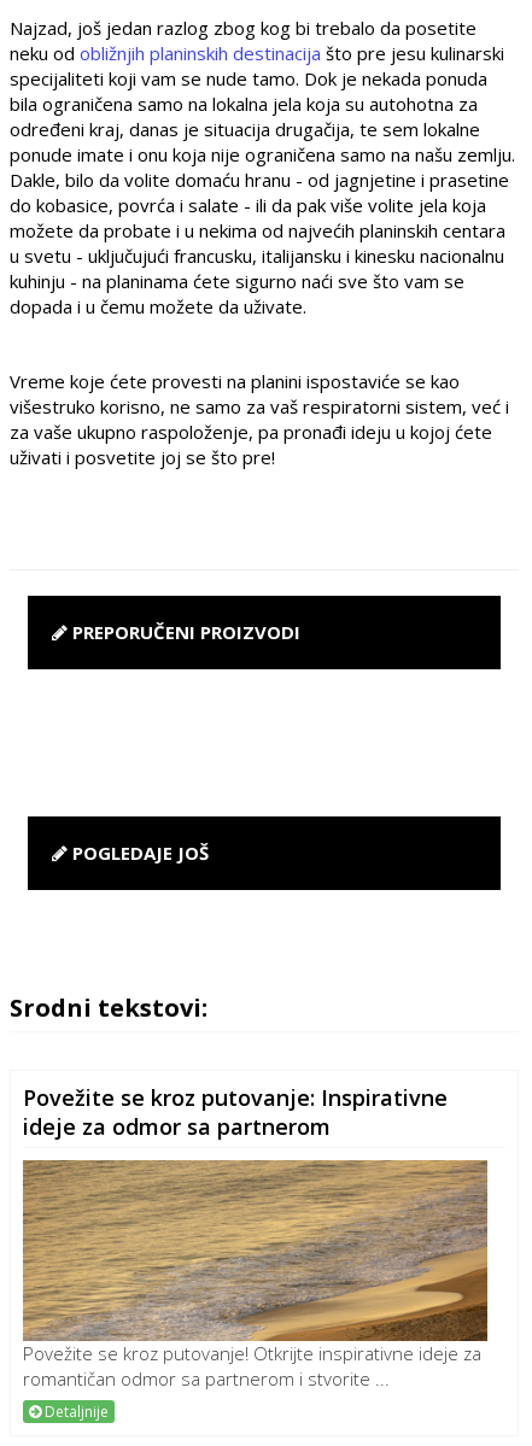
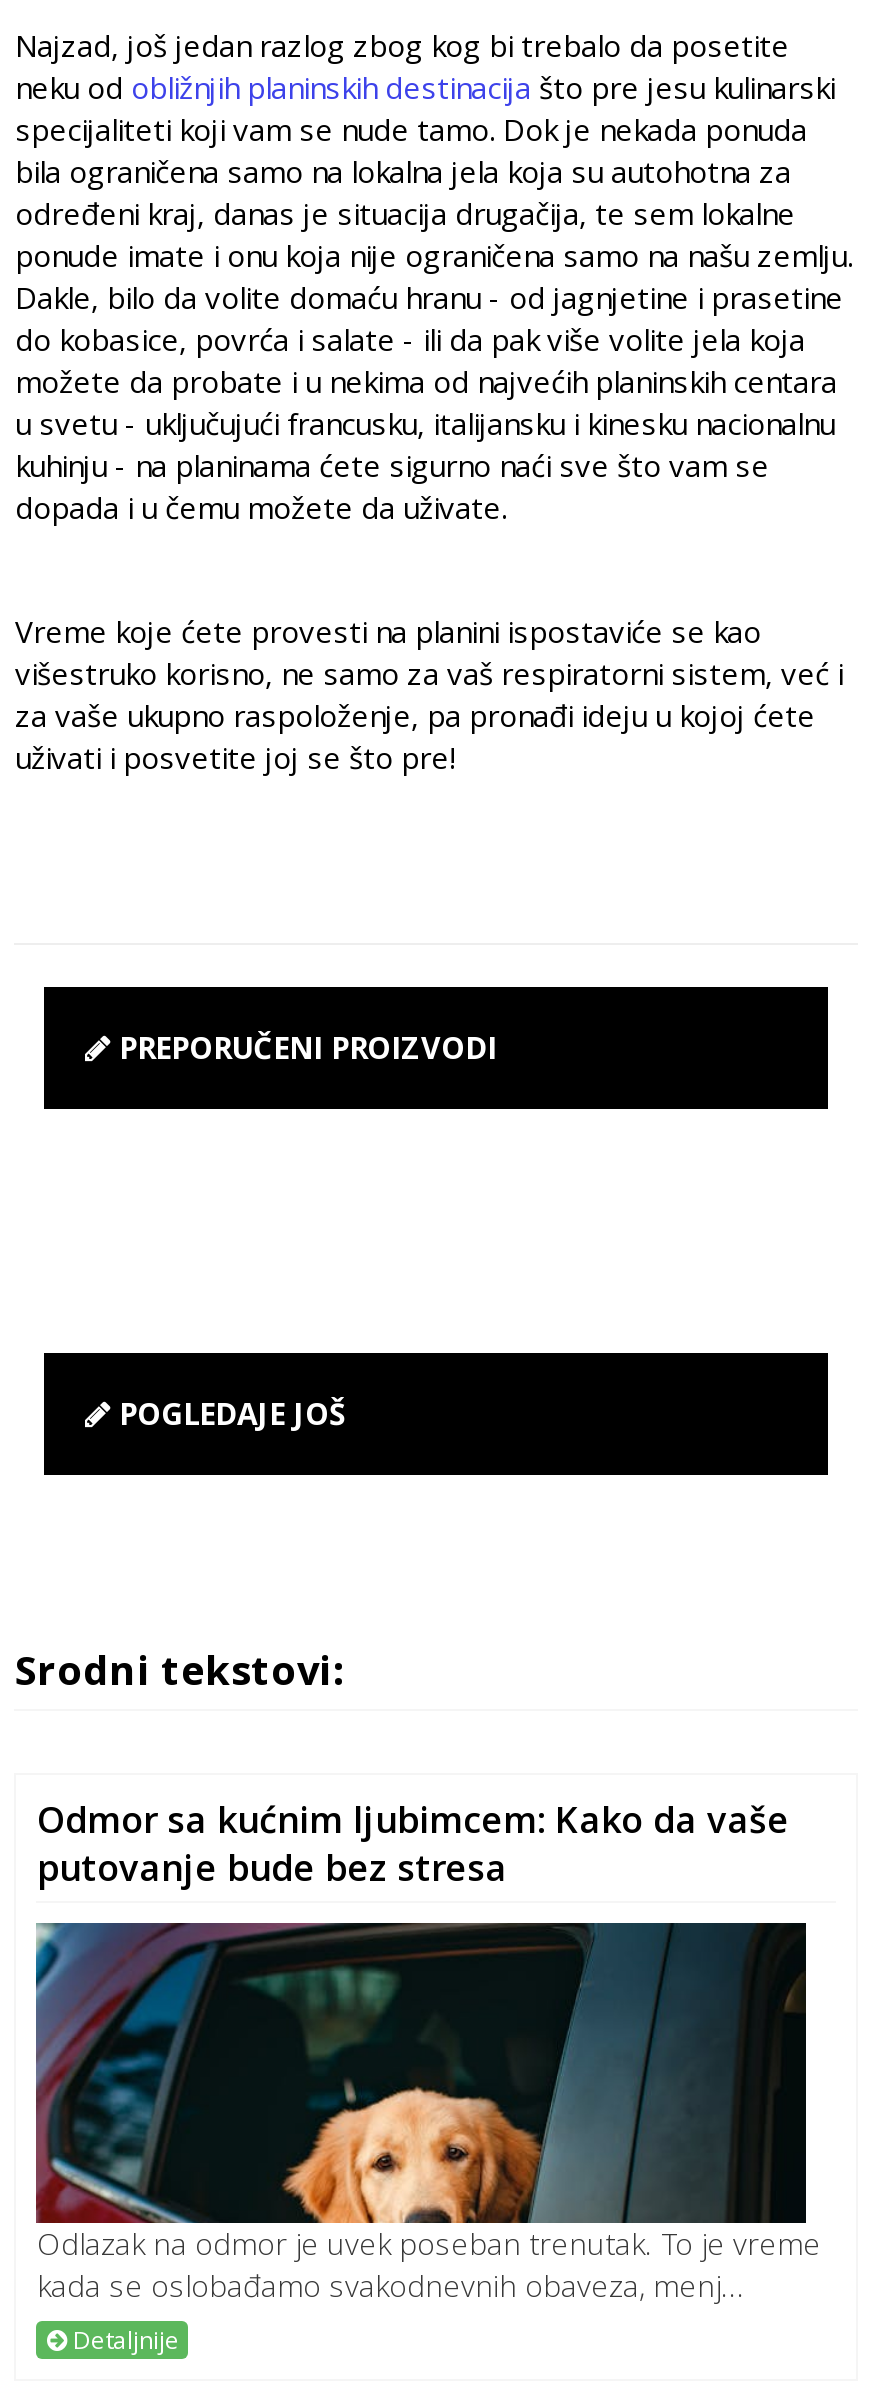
- Povežite se kroz putovanje: Inspirativne
- ideje za odmor sa partnerom
+ Odmor sa kućnim ljubimcem: Kako da vaše
+ putovanje bude bez stresa

- [image]
- Povežite se kroz putovanje! Otkrijte inspirativne ideje za
- romantičan odmor sa partnerom i stvorite ...
+ [image]
+ Odlazak na odmor je uvek poseban trenutak. To je vreme
+ kada se oslobađamo svakodnevnih obaveza, menj...
